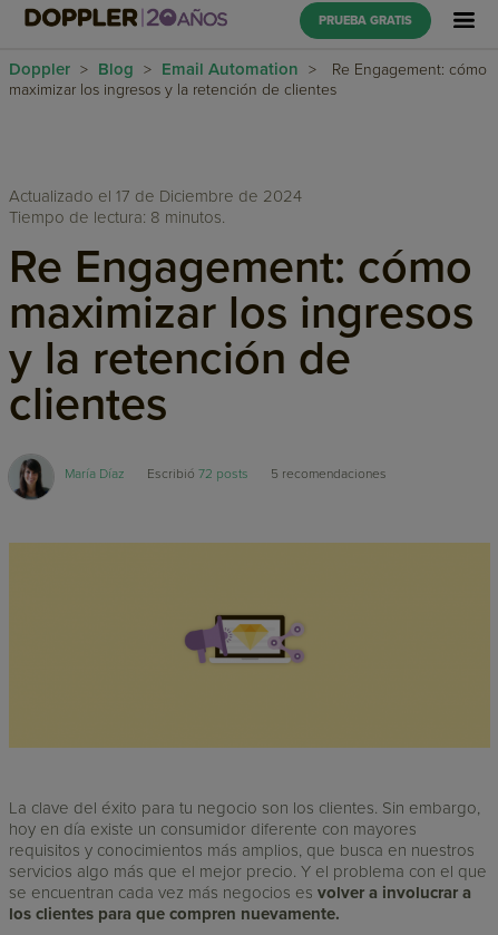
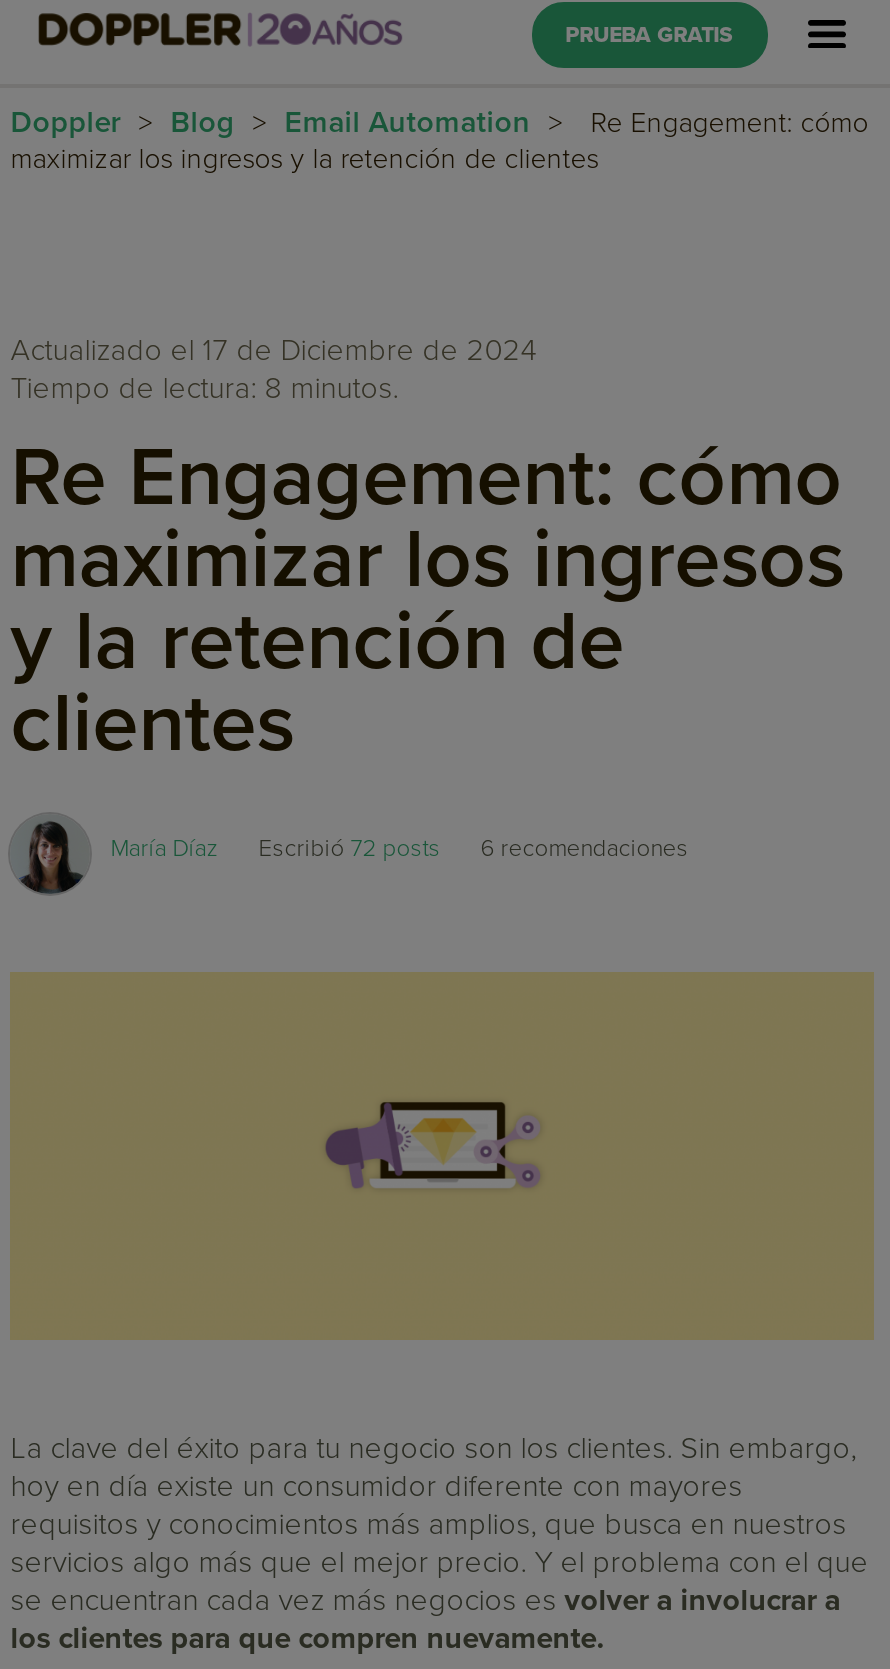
- 5 recomendaciones
+ 6 recomendaciones
